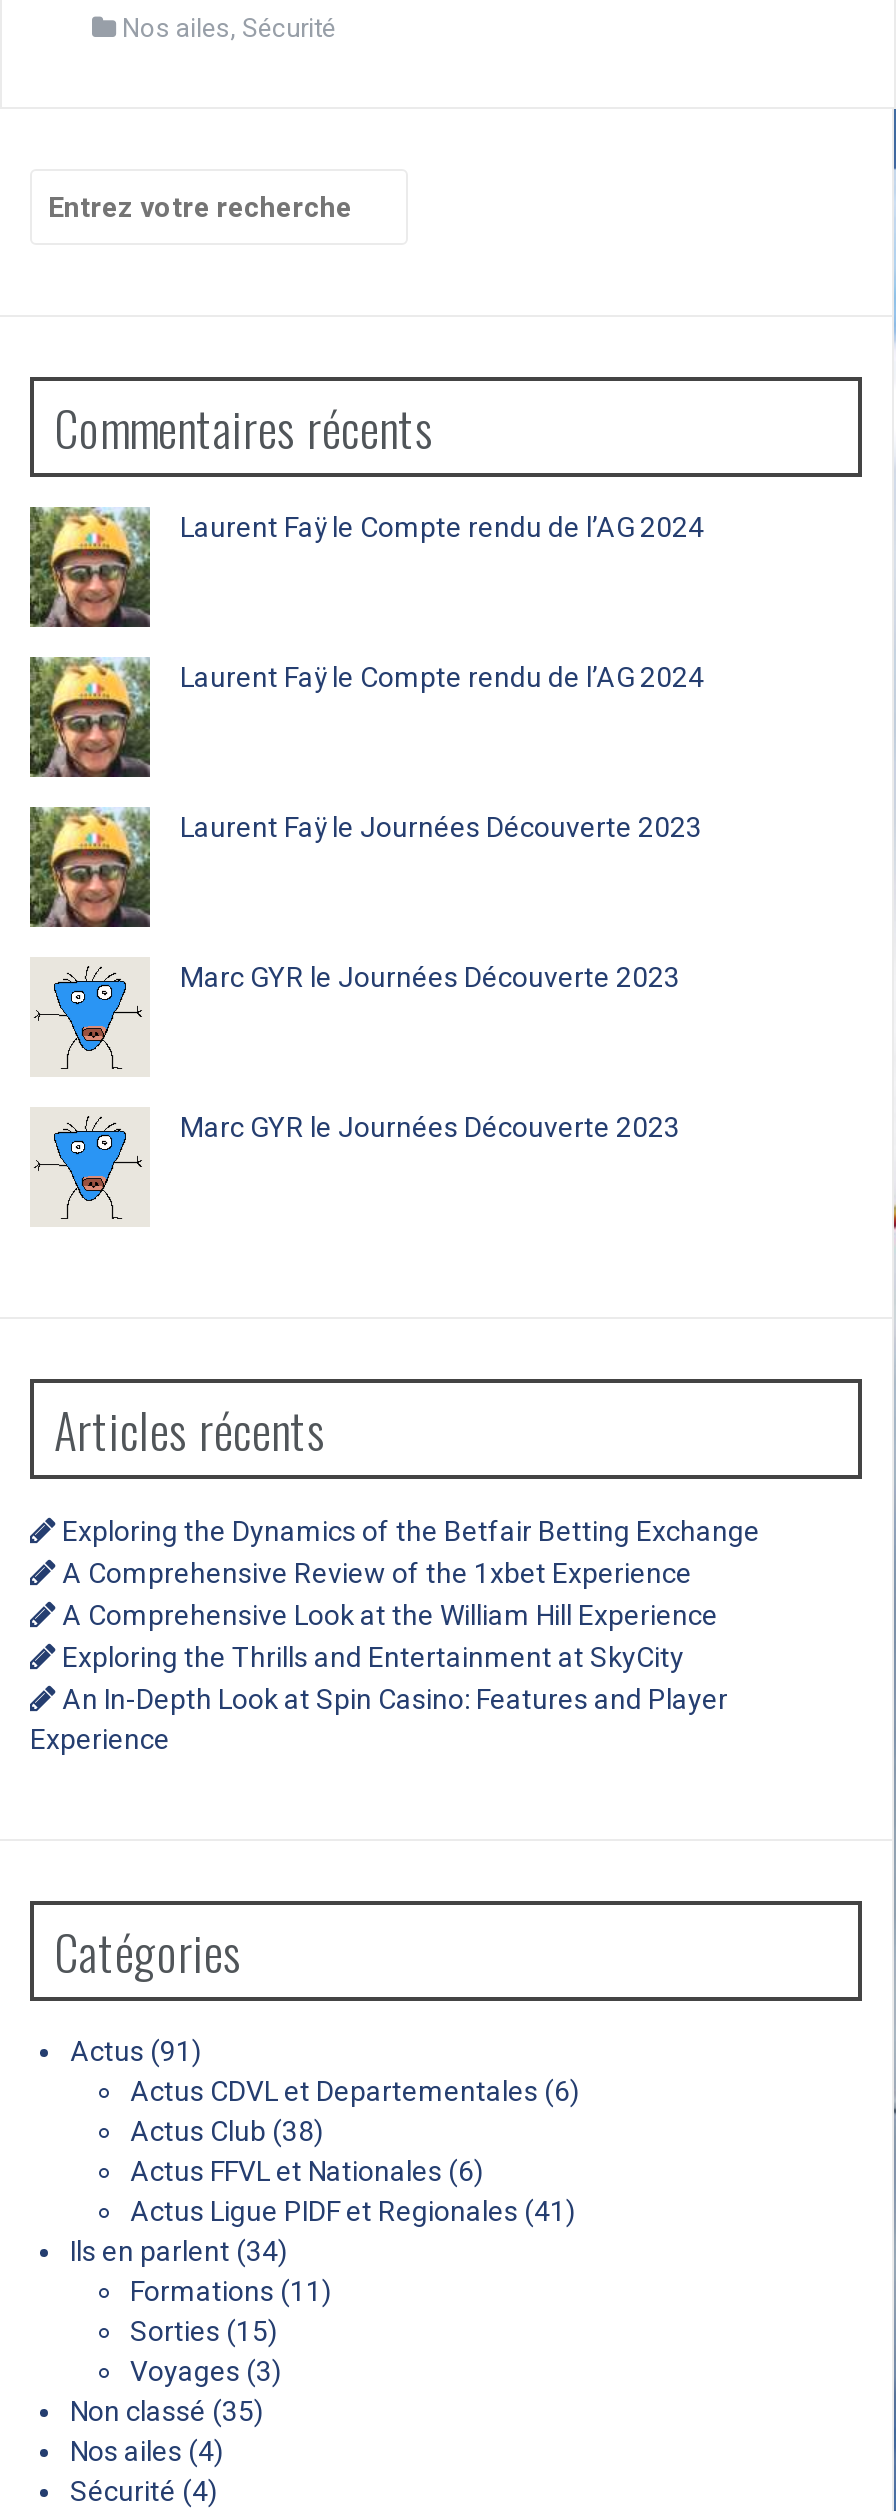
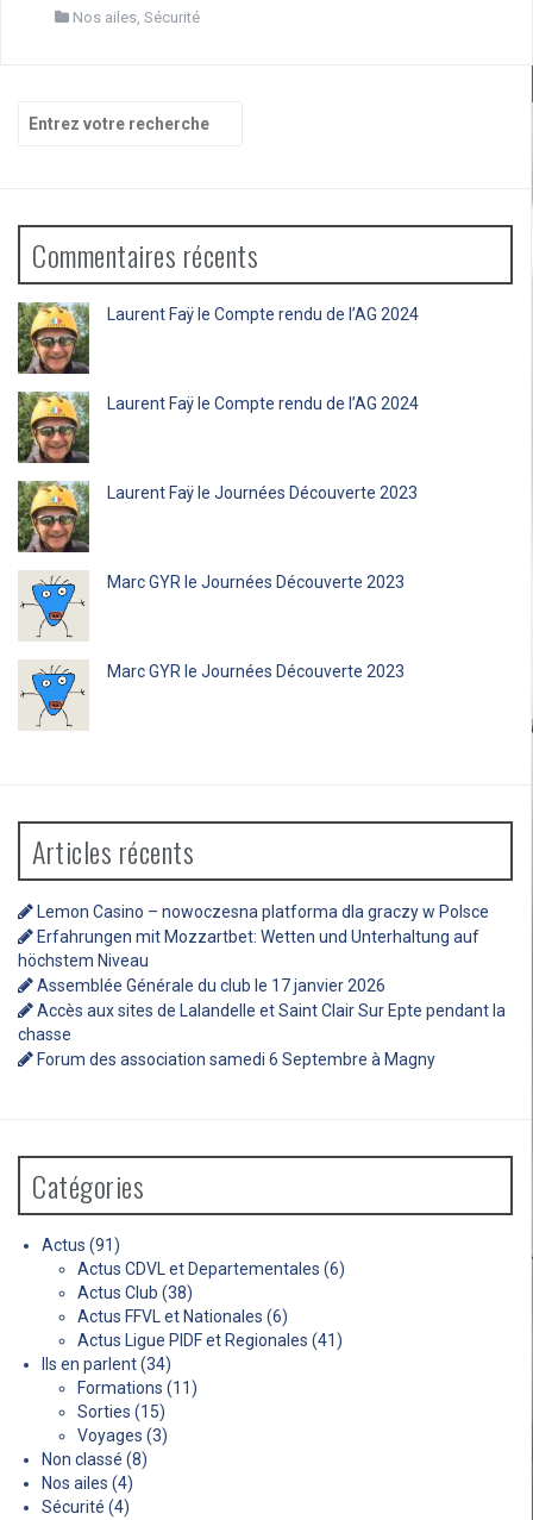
- Exploring the Dynamics of the Betfair Betting Exchange
- A Comprehensive Review of the 1xbet Experience
- A Comprehensive Look at the William Hill Experience
- Exploring the Thrills and Entertainment at SkyCity
- An In-Depth Look at Spin Casino: Features and Player
- Experience
+ Lemon Casino – nowoczesna platforma dla graczy w Polsce
+ Erfahrungen mit Mozzartbet: Wetten und Unterhaltung auf
+ höchstem Niveau
+ Assemblée Générale du club le 17 janvier 2026
+ Accès aux sites de Lalandelle et Saint Clair Sur Epte pendant la
+ chasse
+ Forum des association samedi 6 Septembre à Magny

- Non classé (35)
+ Non classé (8)
